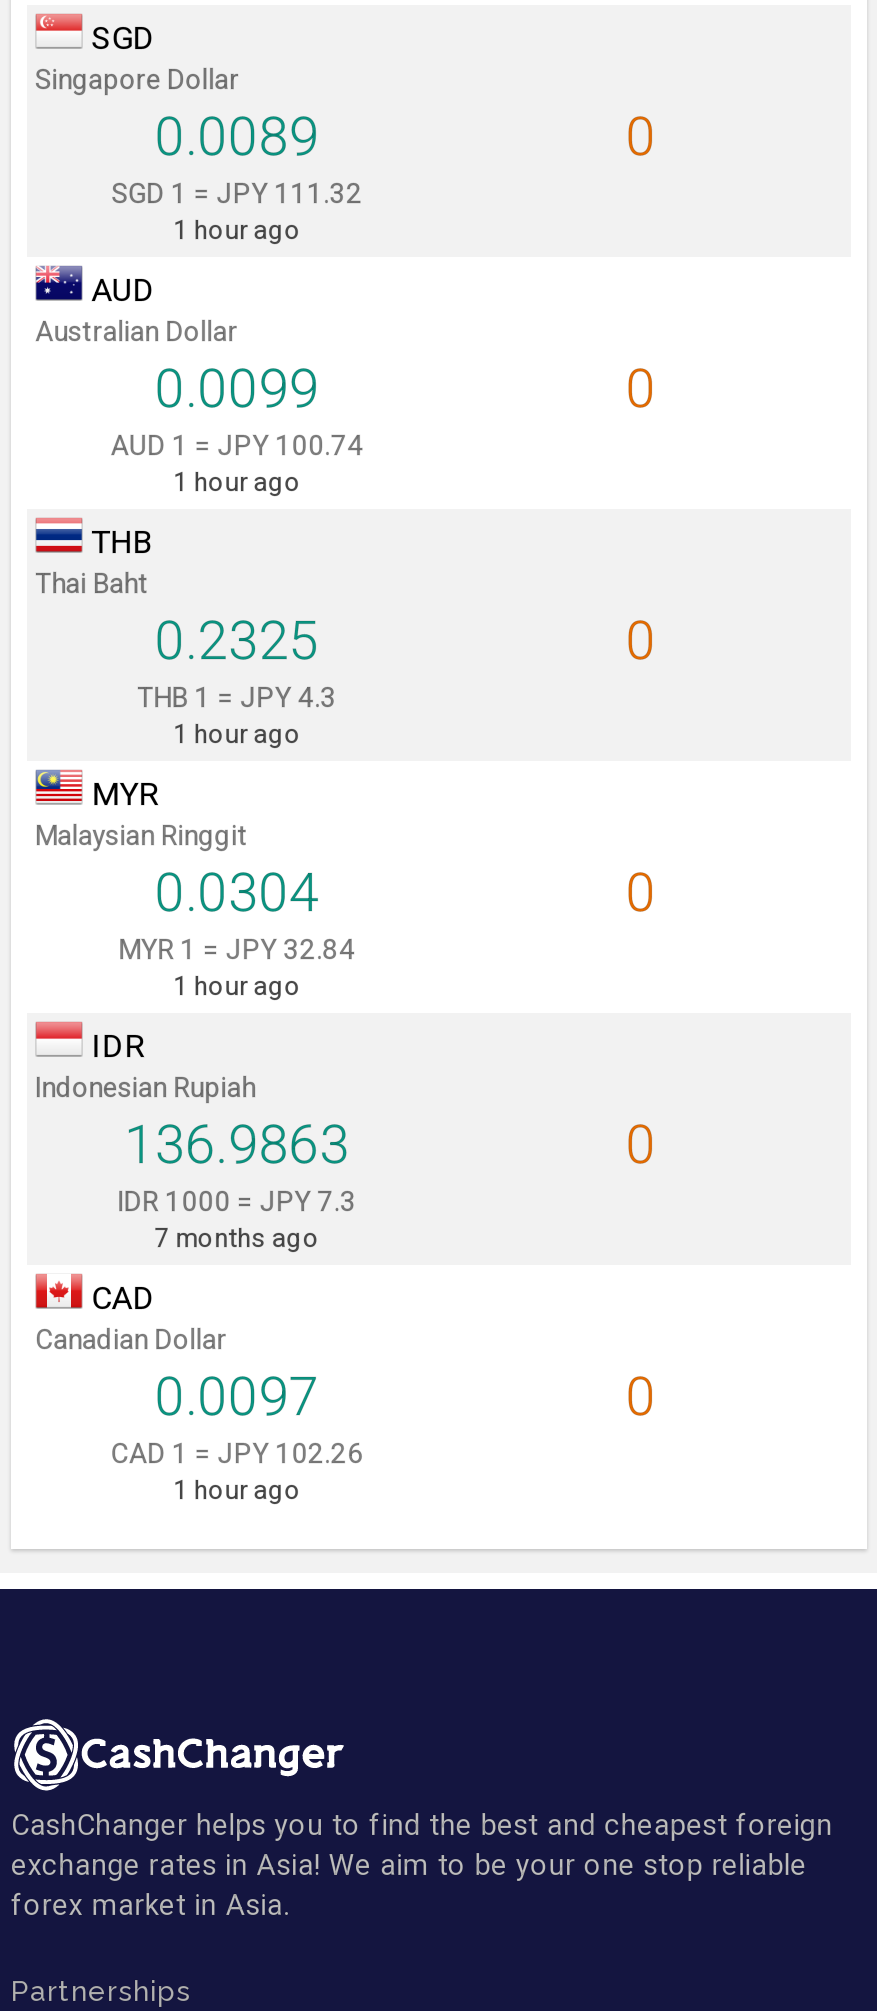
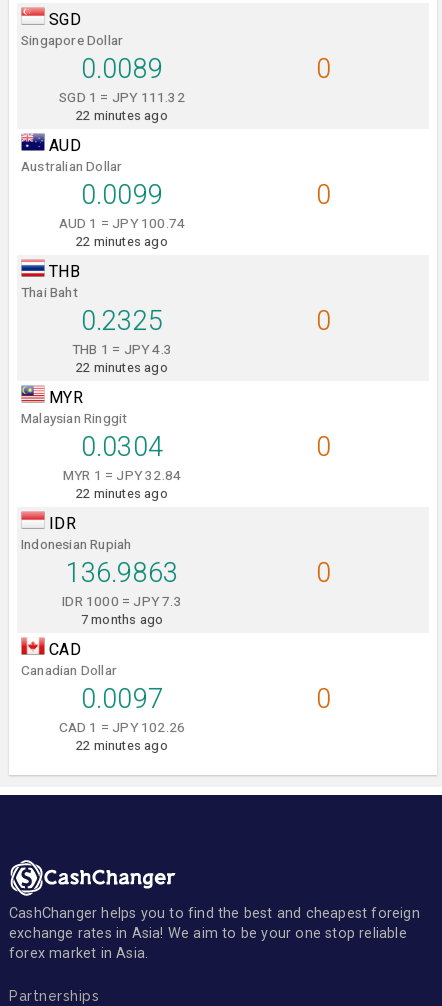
- 1 hour ago
+ 22 minutes ago

- 1 hour ago
+ 22 minutes ago

- 1 hour ago
+ 22 minutes ago

- 1 hour ago
+ 22 minutes ago

- 1 hour ago
+ 22 minutes ago
